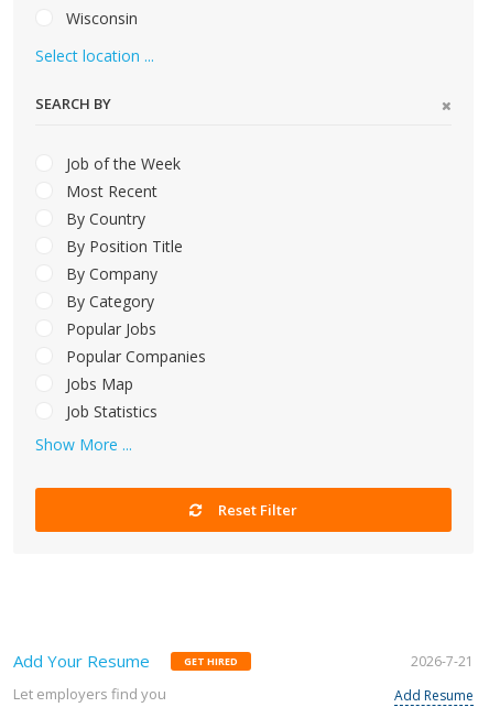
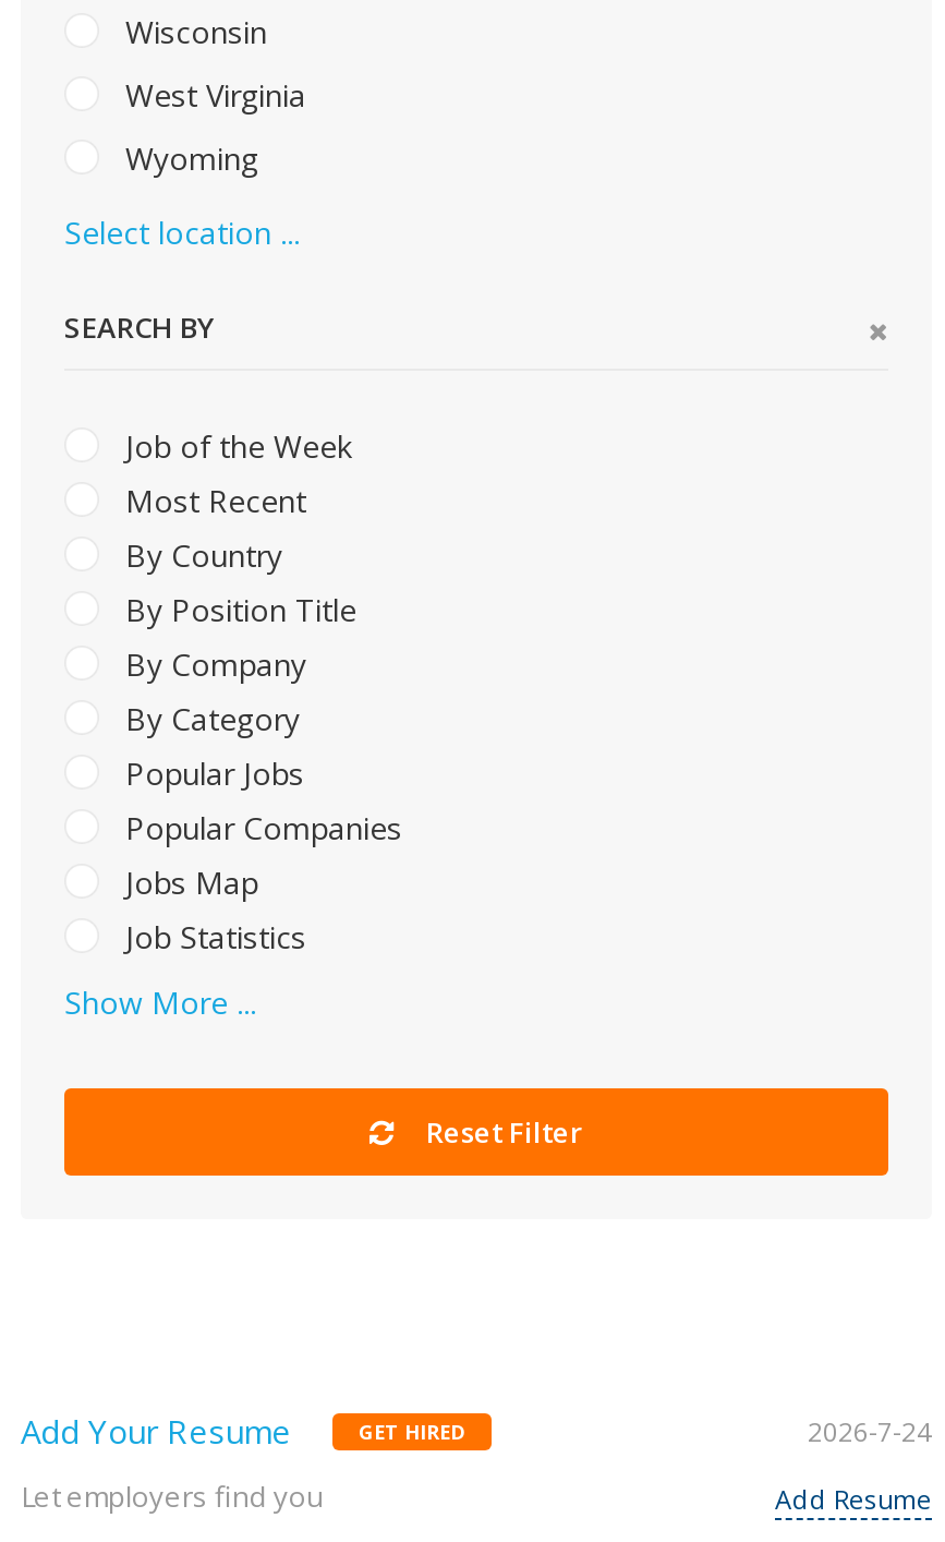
+ West Virginia
+ Wyoming

- 2026-7-21
+ 2026-7-24
